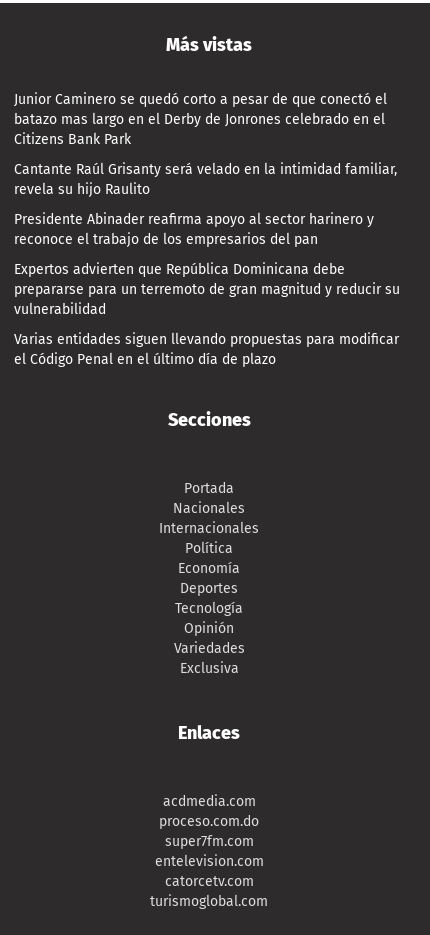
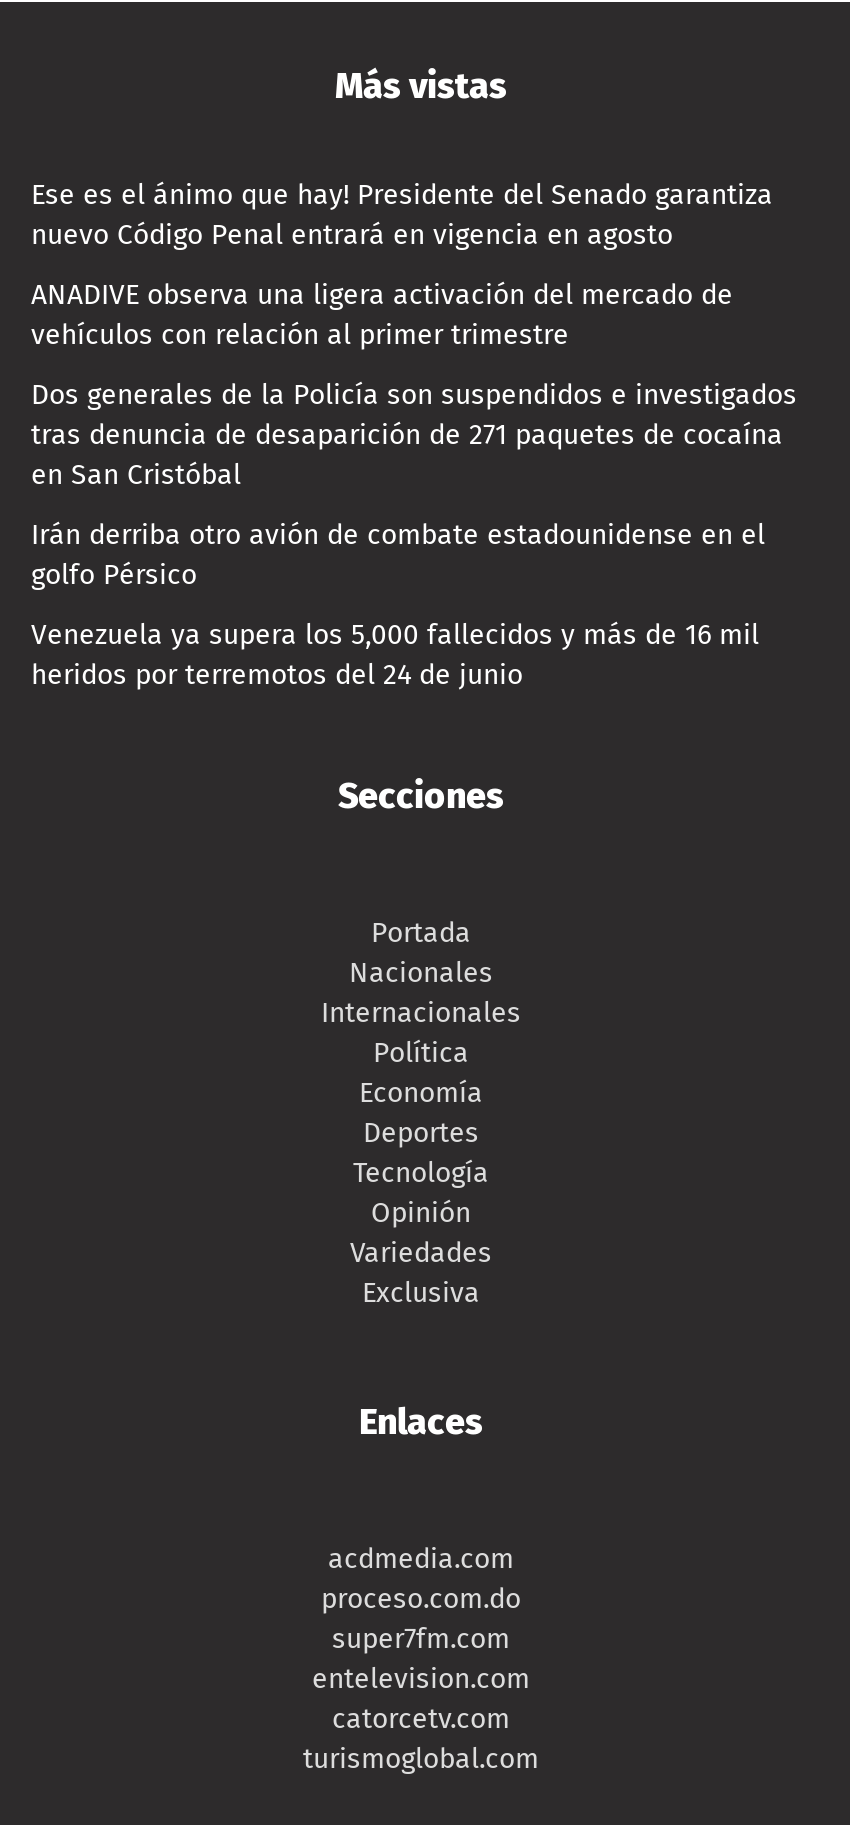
- Junior Caminero se quedó corto a pesar de que conectó el
- batazo mas largo en el Derby de Jonrones celebrado en el
- Citizens Bank Park
+ Ese es el ánimo que hay! Presidente del Senado garantiza
+ nuevo Código Penal entrará en vigencia en agosto

- Cantante Raúl Grisanty será velado en la intimidad familiar,
- revela su hijo Raulito
+ ANADIVE observa una ligera activación del mercado de
+ vehículos con relación al primer trimestre

- Presidente Abinader reafirma apoyo al sector harinero y
- reconoce el trabajo de los empresarios del pan
+ Dos generales de la Policía son suspendidos e investigados
+ tras denuncia de desaparición de 271 paquetes de cocaína
+ en San Cristóbal

- Expertos advierten que República Dominicana debe
- prepararse para un terremoto de gran magnitud y reducir su
- vulnerabilidad
+ Irán derriba otro avión de combate estadounidense en el
+ golfo Pérsico

- Varias entidades siguen llevando propuestas para modificar
- el Código Penal en el último día de plazo
+ Venezuela ya supera los 5,000 fallecidos y más de 16 mil
+ heridos por terremotos del 24 de junio
